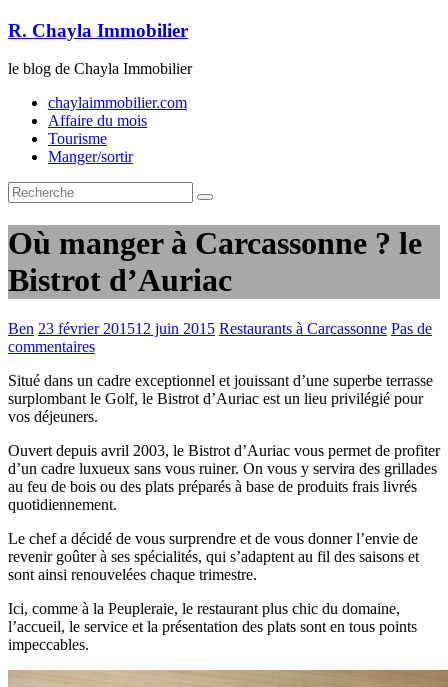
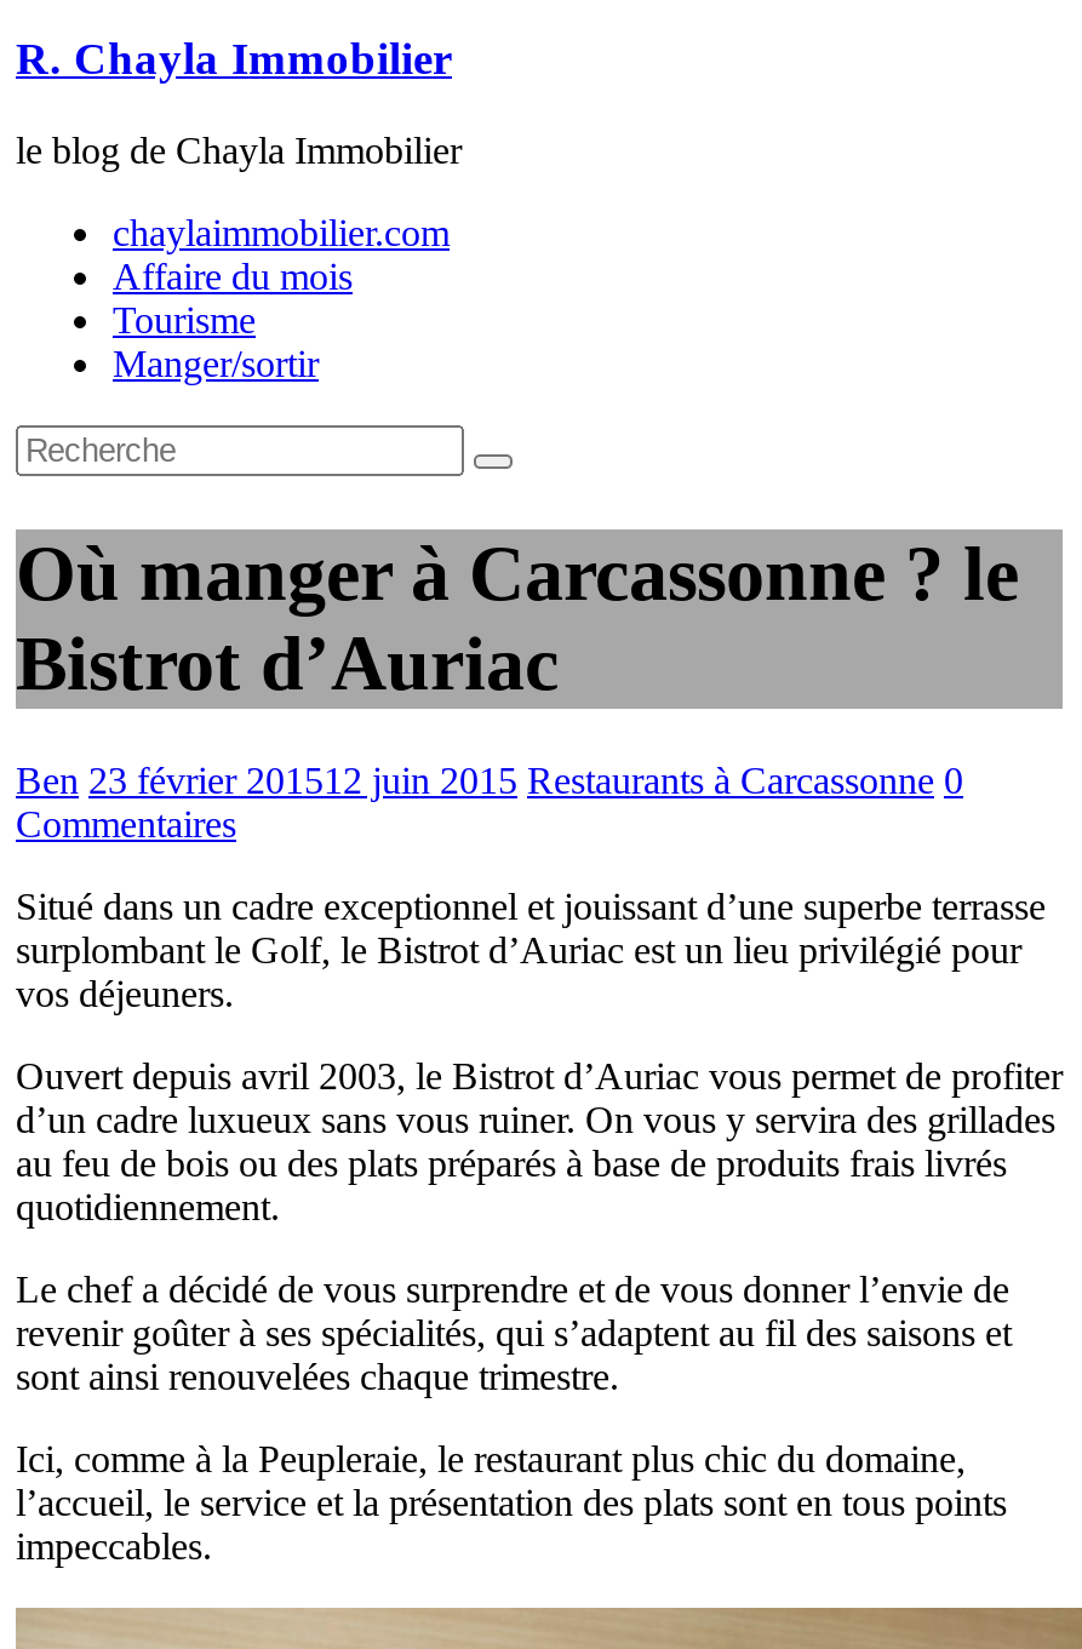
- Ben 23 février 201512 juin 2015 Restaurants à Carcassonne Pas de
- commentaires
+ Ben 23 février 201512 juin 2015 Restaurants à Carcassonne 0
+ Commentaires
